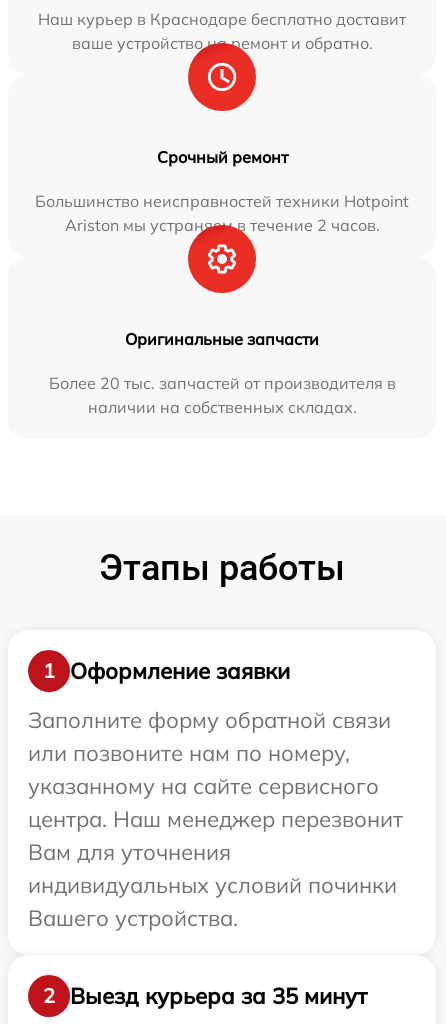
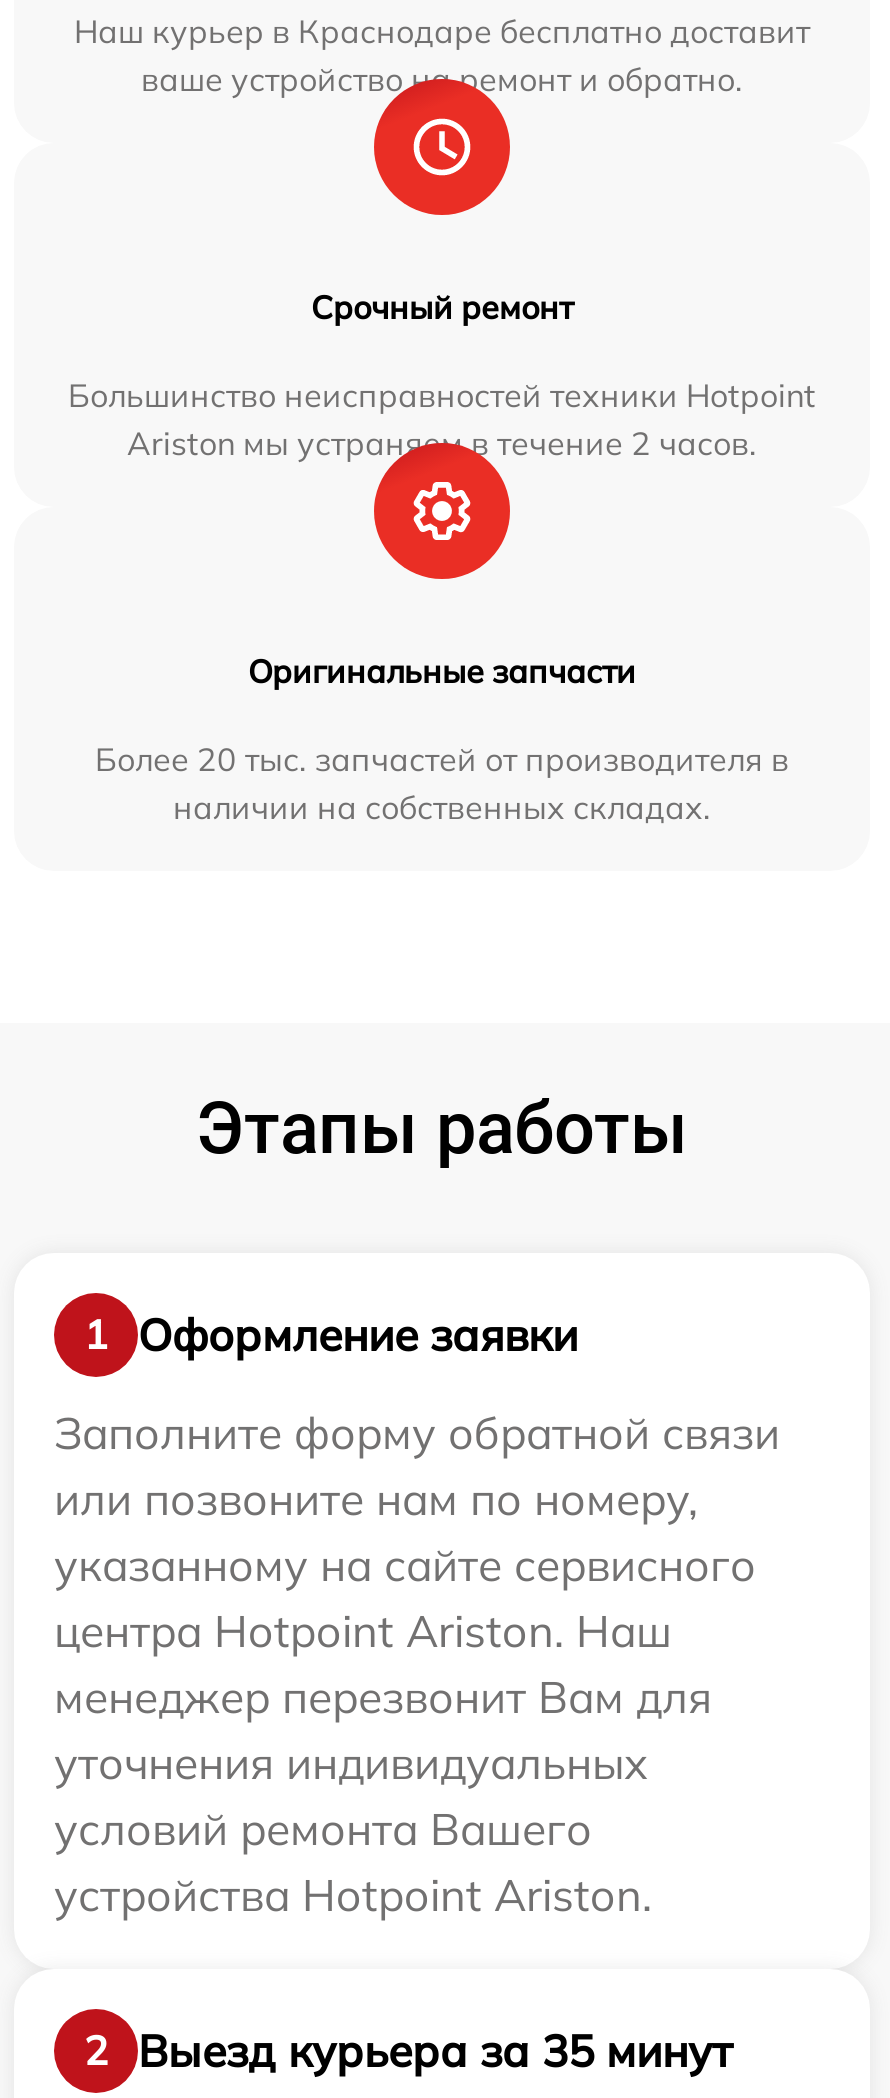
- центра. Наш менеджер перезвонит
- Вам для уточнения
- индивидуальных условий починки
- Вашего устройства.
+ центра Hotpoint Ariston. Наш
+ менеджер перезвонит Вам для
+ уточнения индивидуальных
+ условий ремонта Вашего
+ устройства Hotpoint Ariston.
